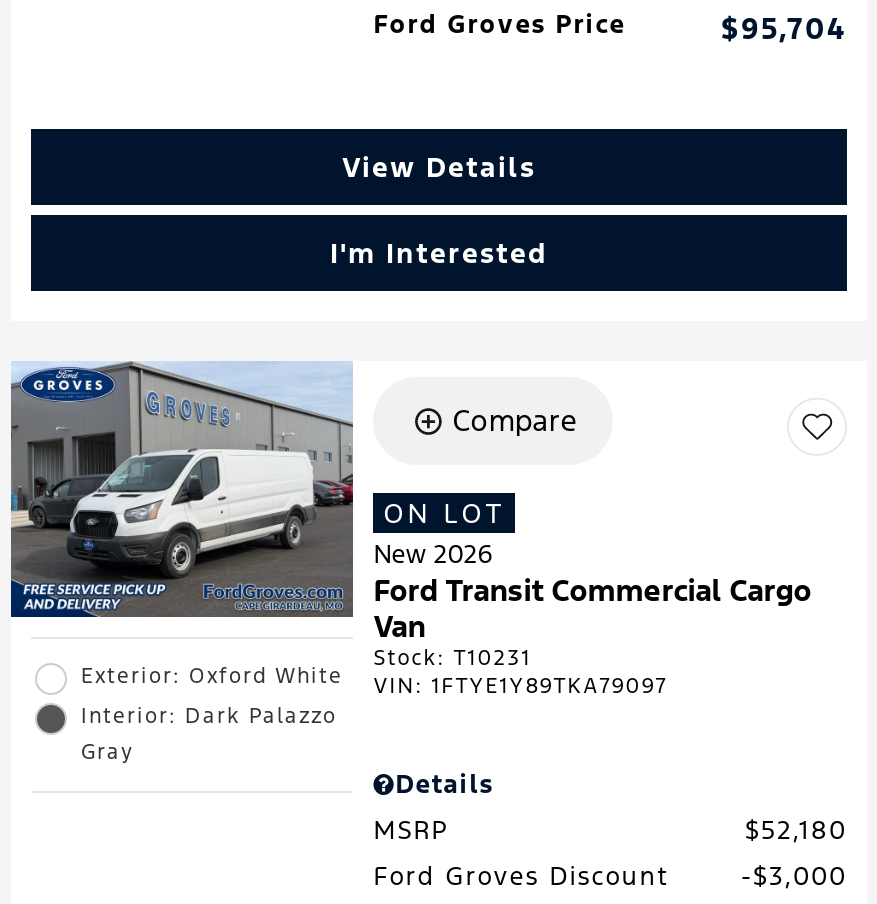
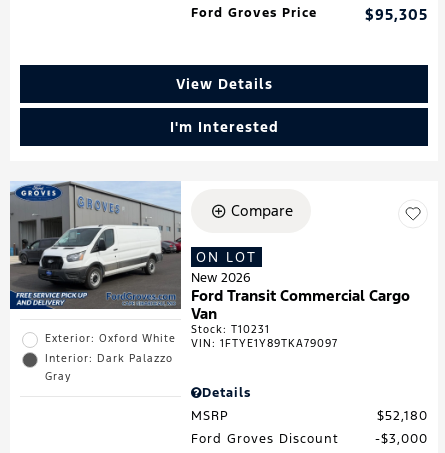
- $95,704
+ $95,305
